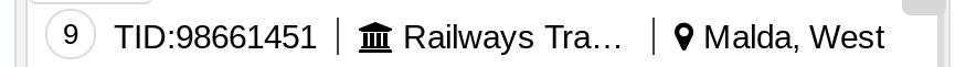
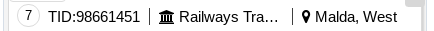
- 9 TID:98661451
+ 7 TID:98661451
